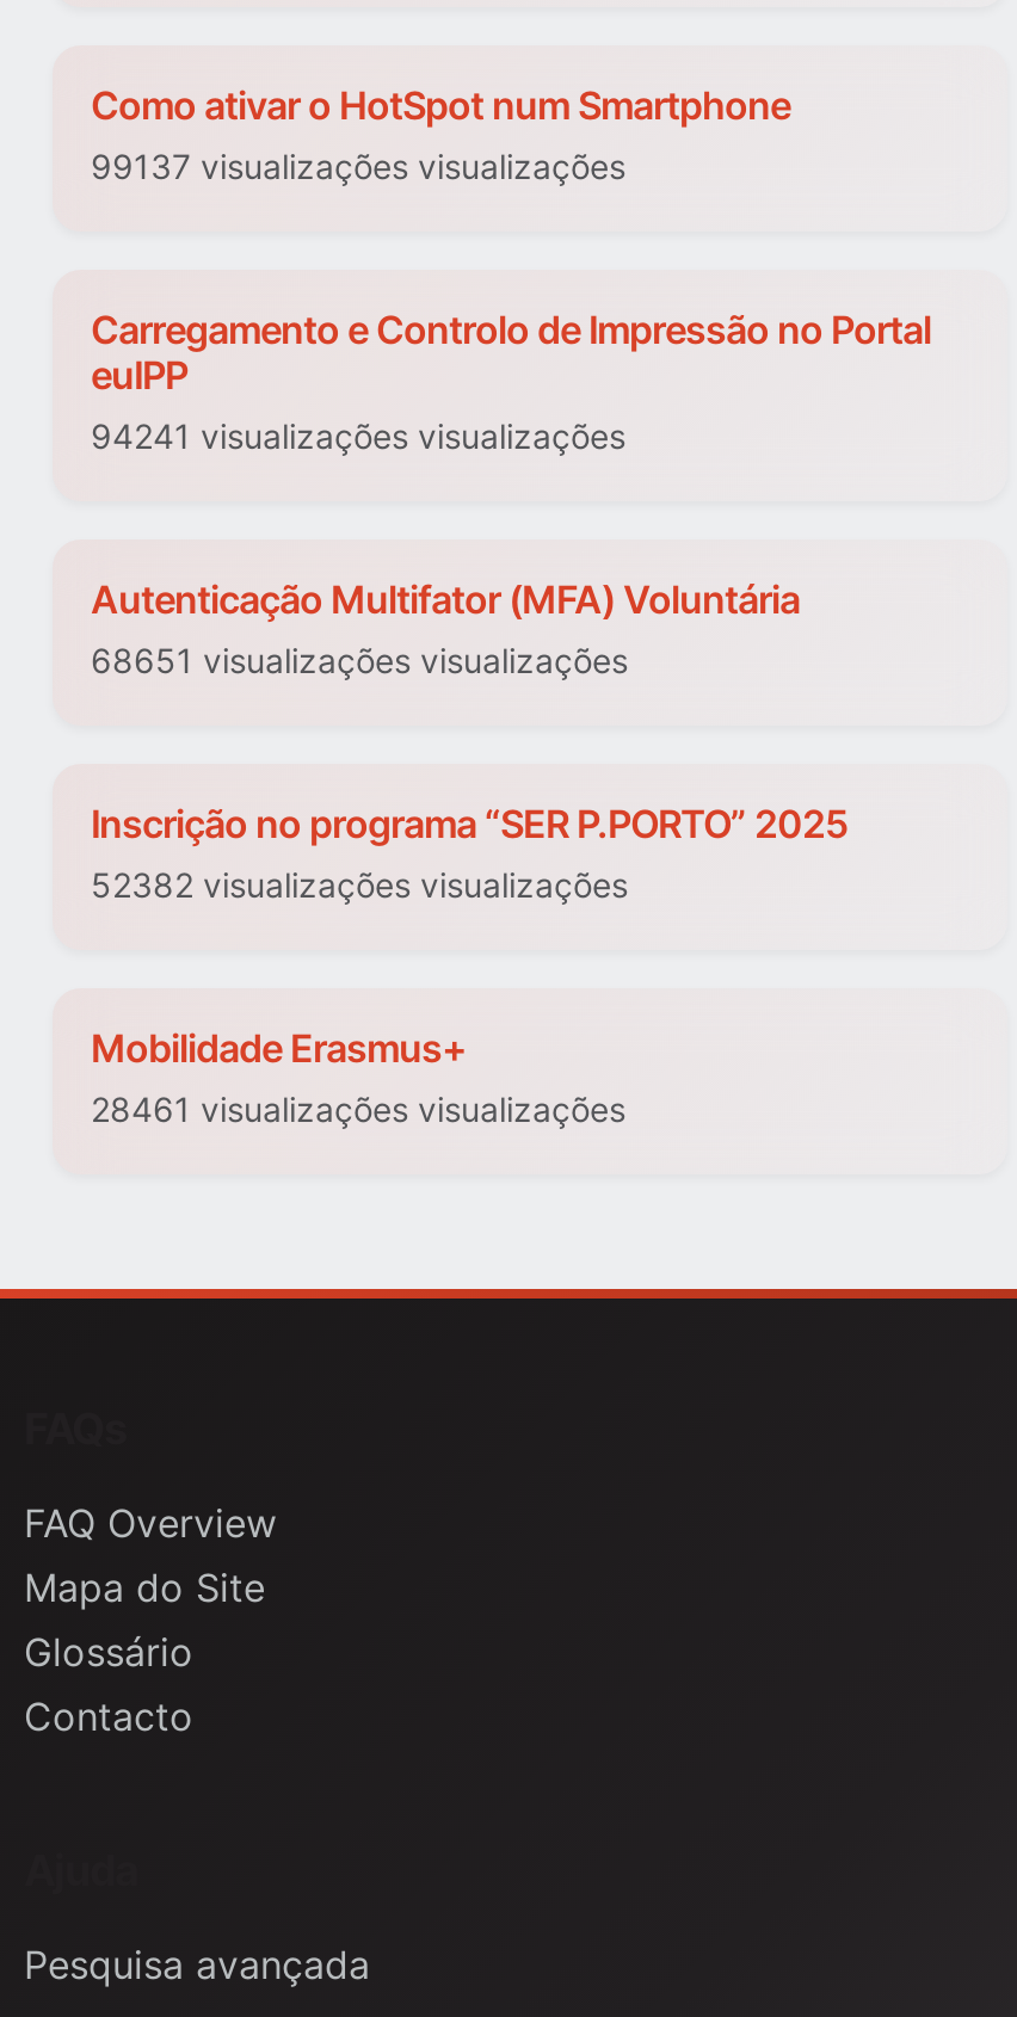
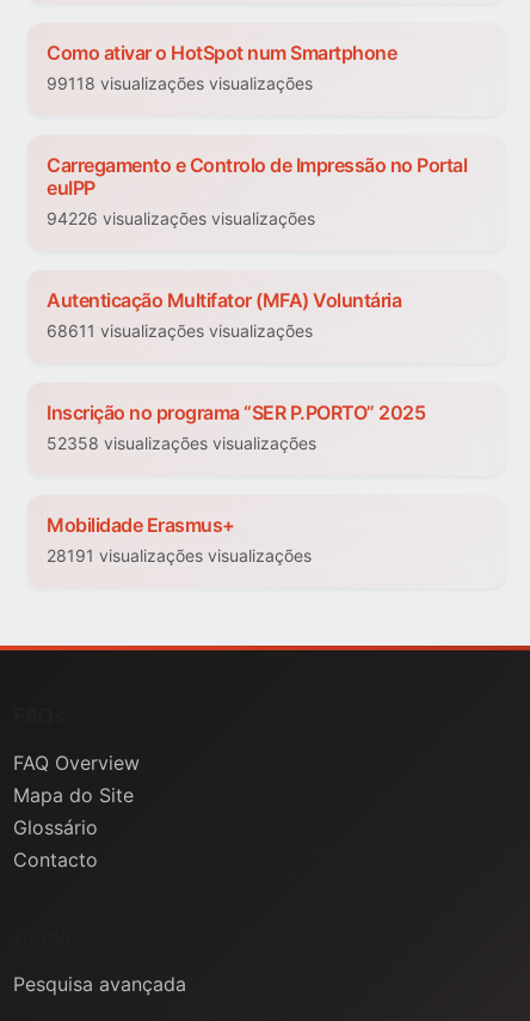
- 99137 visualizações visualizações
+ 99118 visualizações visualizações

- 94241 visualizações visualizações
+ 94226 visualizações visualizações

- 68651 visualizações visualizações
+ 68611 visualizações visualizações

- 52382 visualizações visualizações
+ 52358 visualizações visualizações

- 28461 visualizações visualizações
+ 28191 visualizações visualizações
